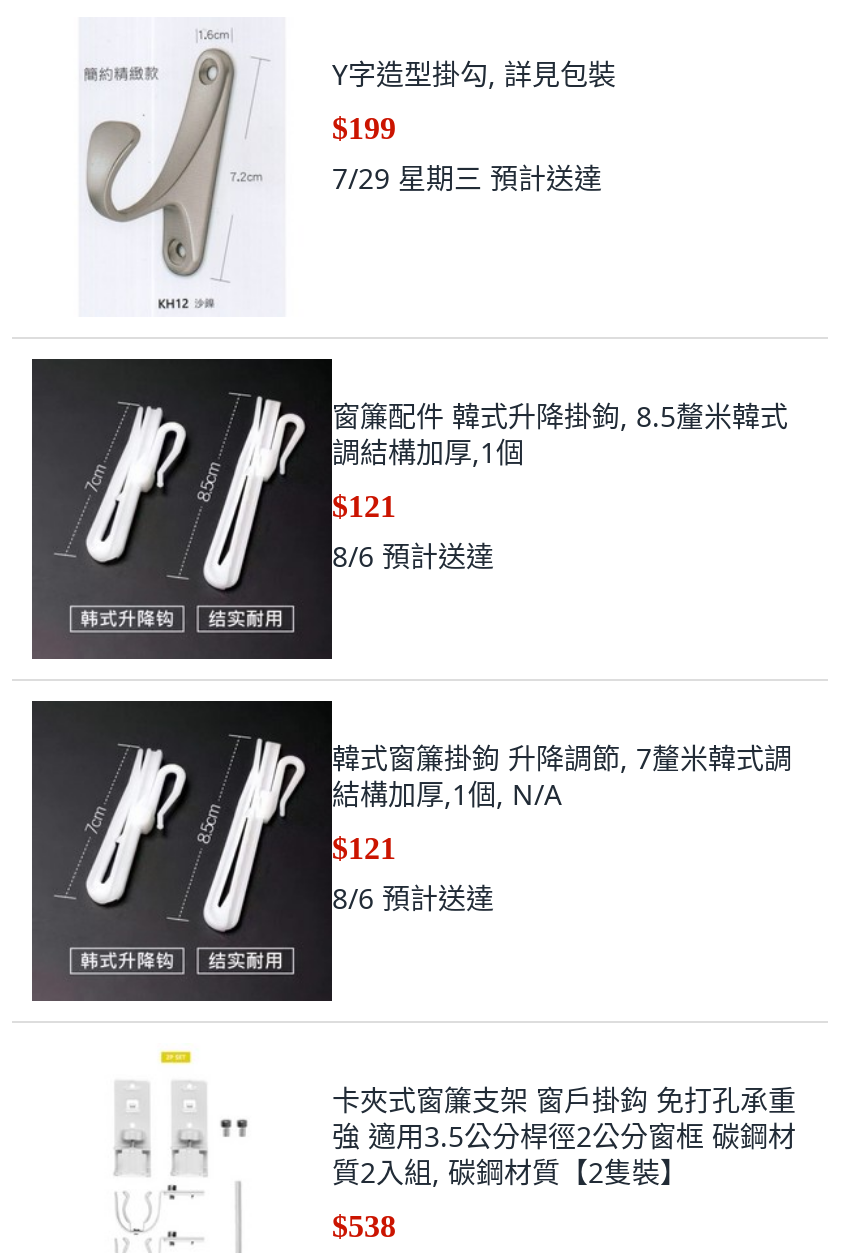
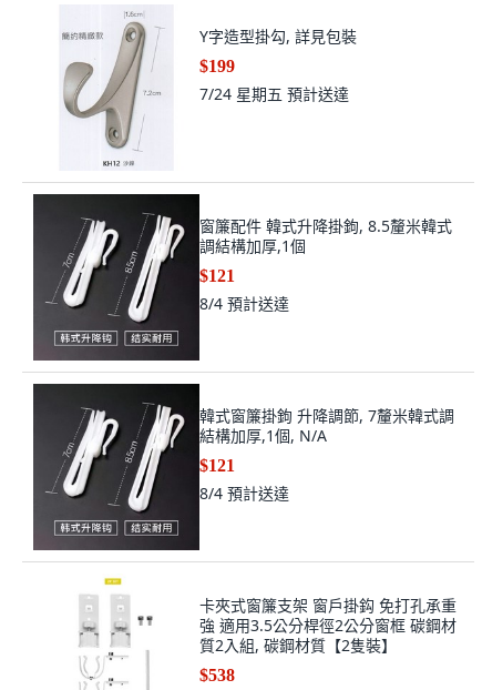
- 7/29 星期三預計送達
+ 7/24 星期五預計送達

- 8/6預計送達
+ 8/4預計送達

- 8/6預計送達
+ 8/4預計送達
